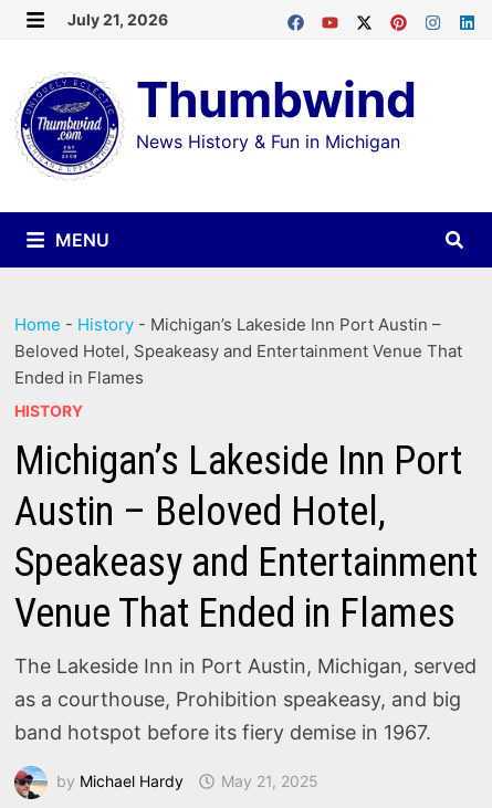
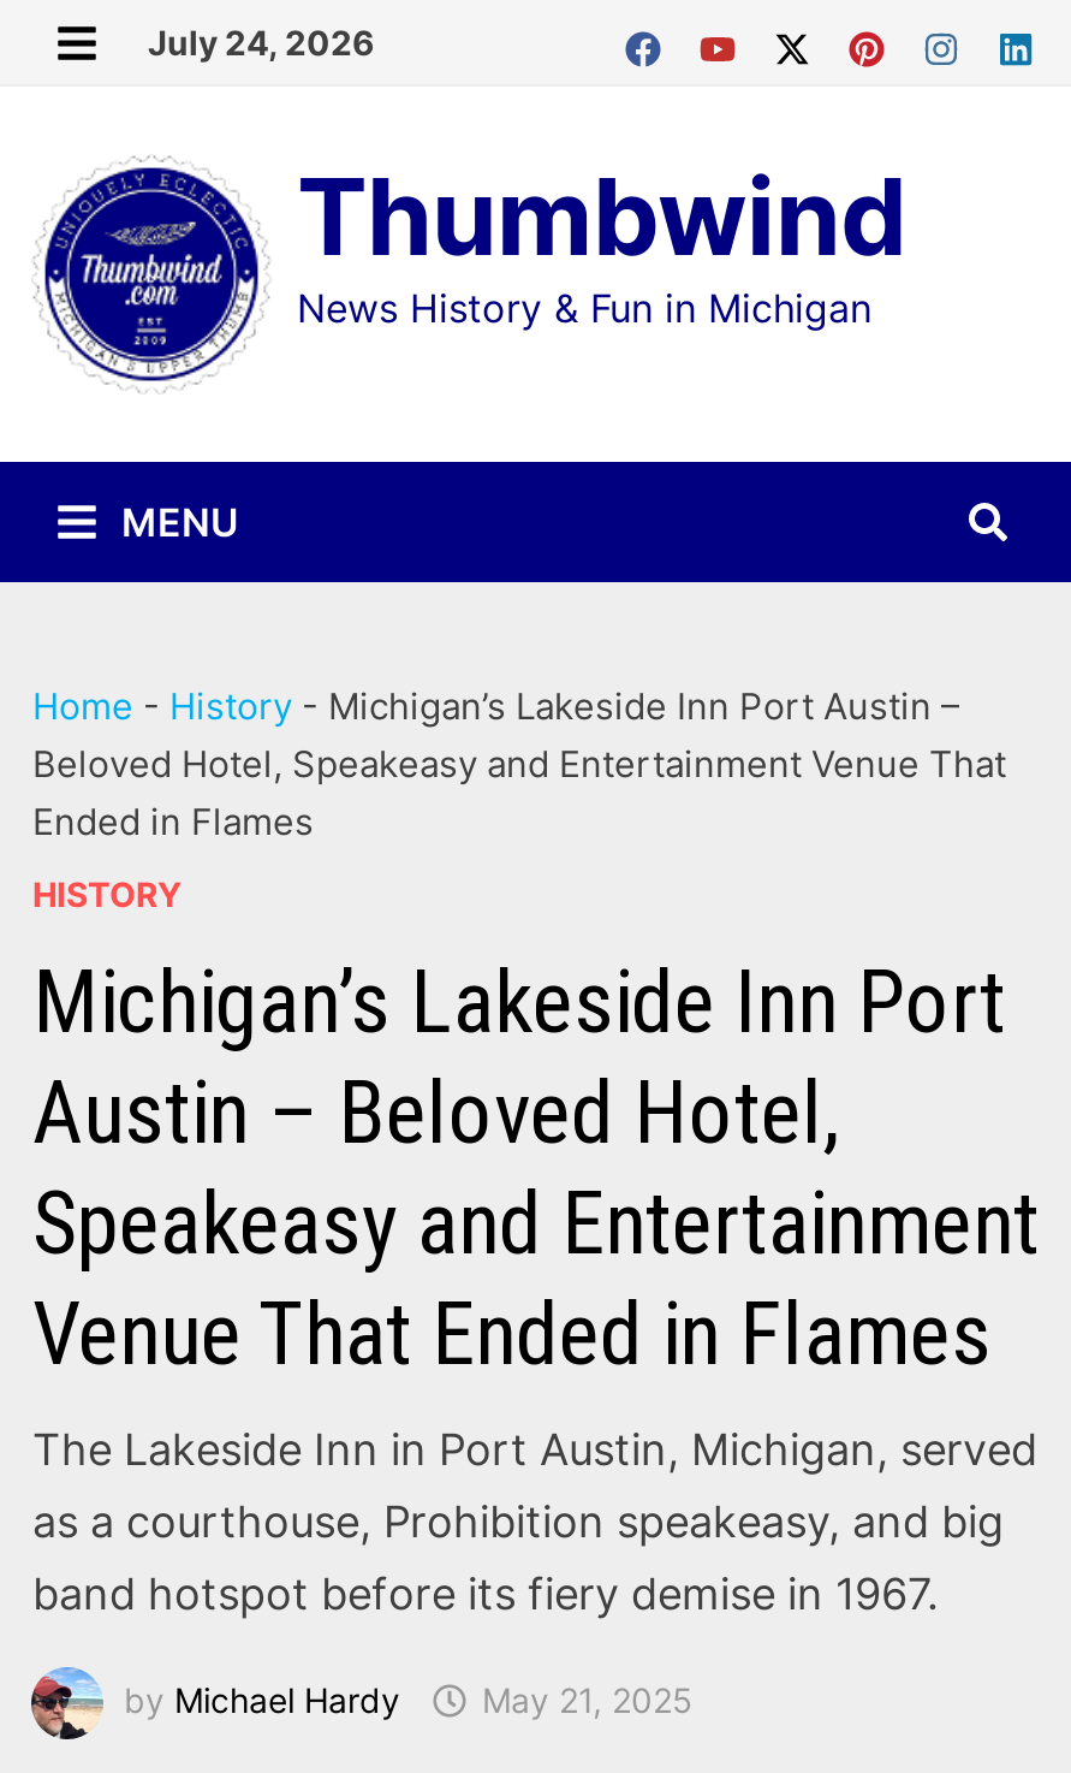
- July 21, 2026
+ July 24, 2026
